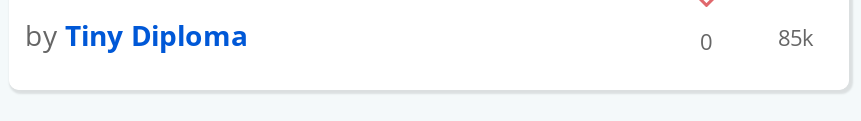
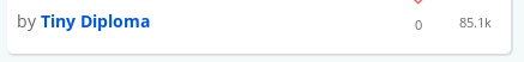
- 85k
+ 85.1k
